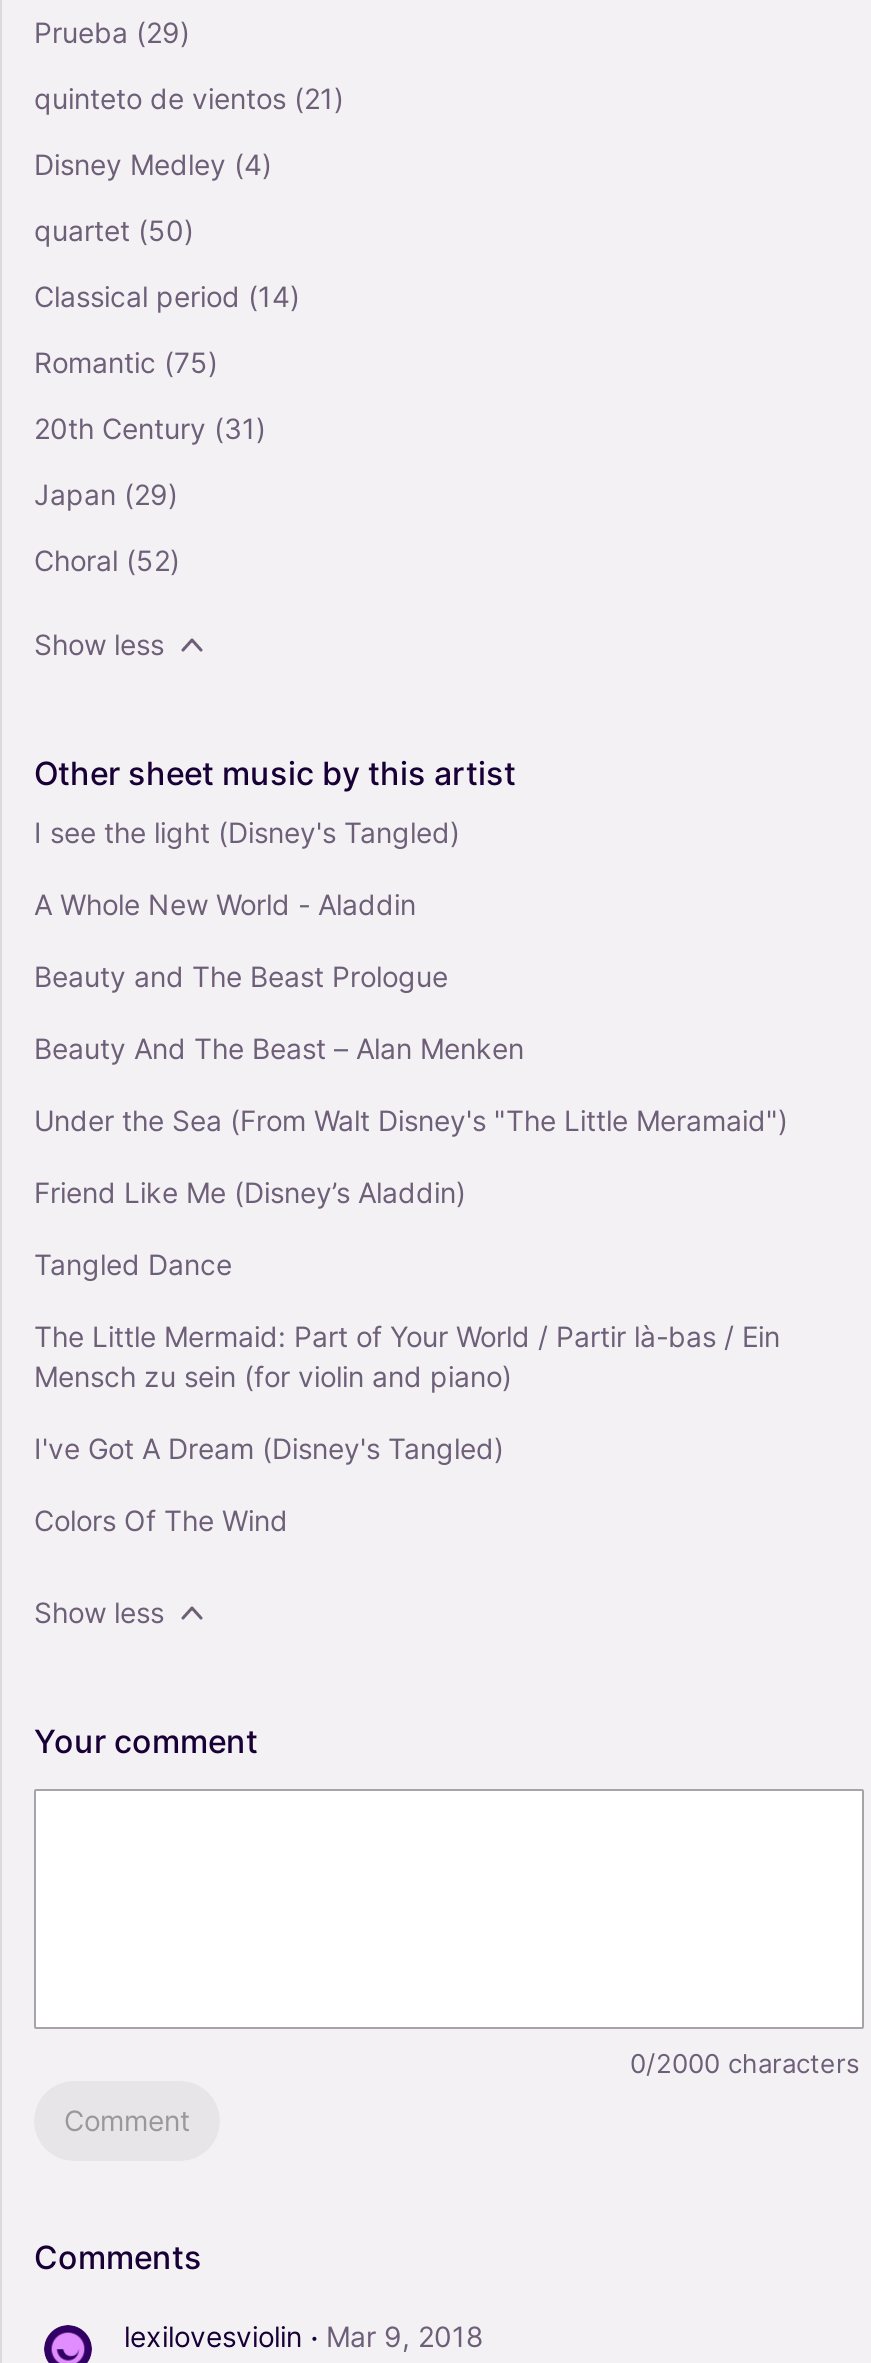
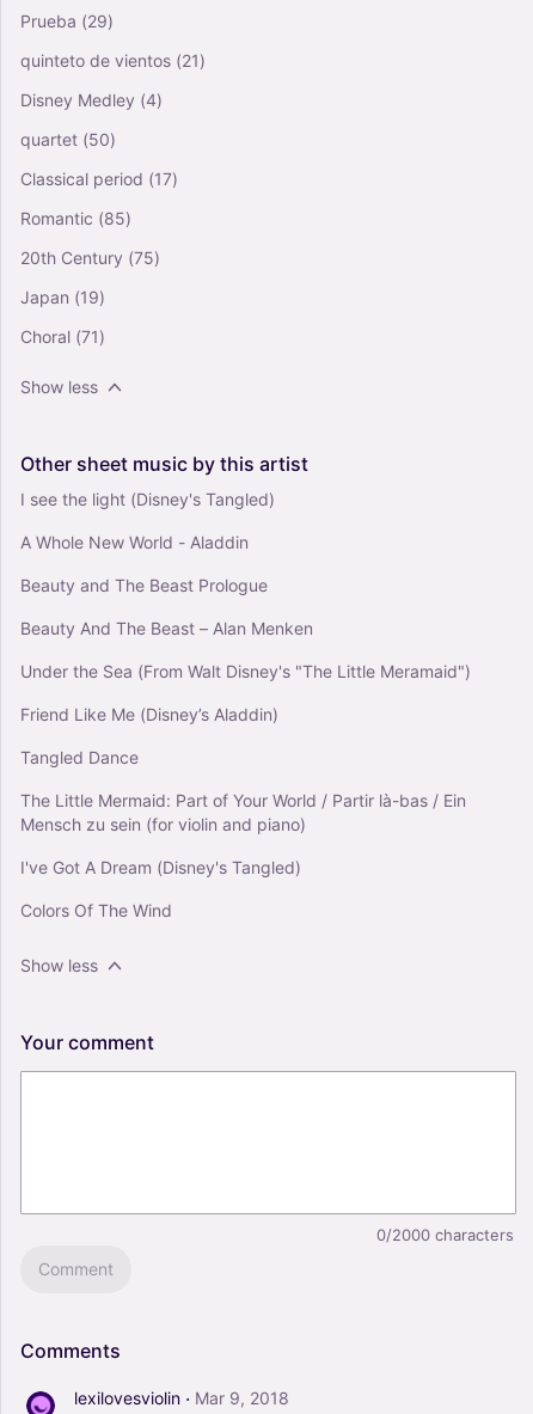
- Classical period (14)
+ Classical period (17)

- Romantic (75)
+ Romantic (85)

- 20th Century (31)
+ 20th Century (75)

- Japan (29)
+ Japan (19)

- Choral (52)
+ Choral (71)
